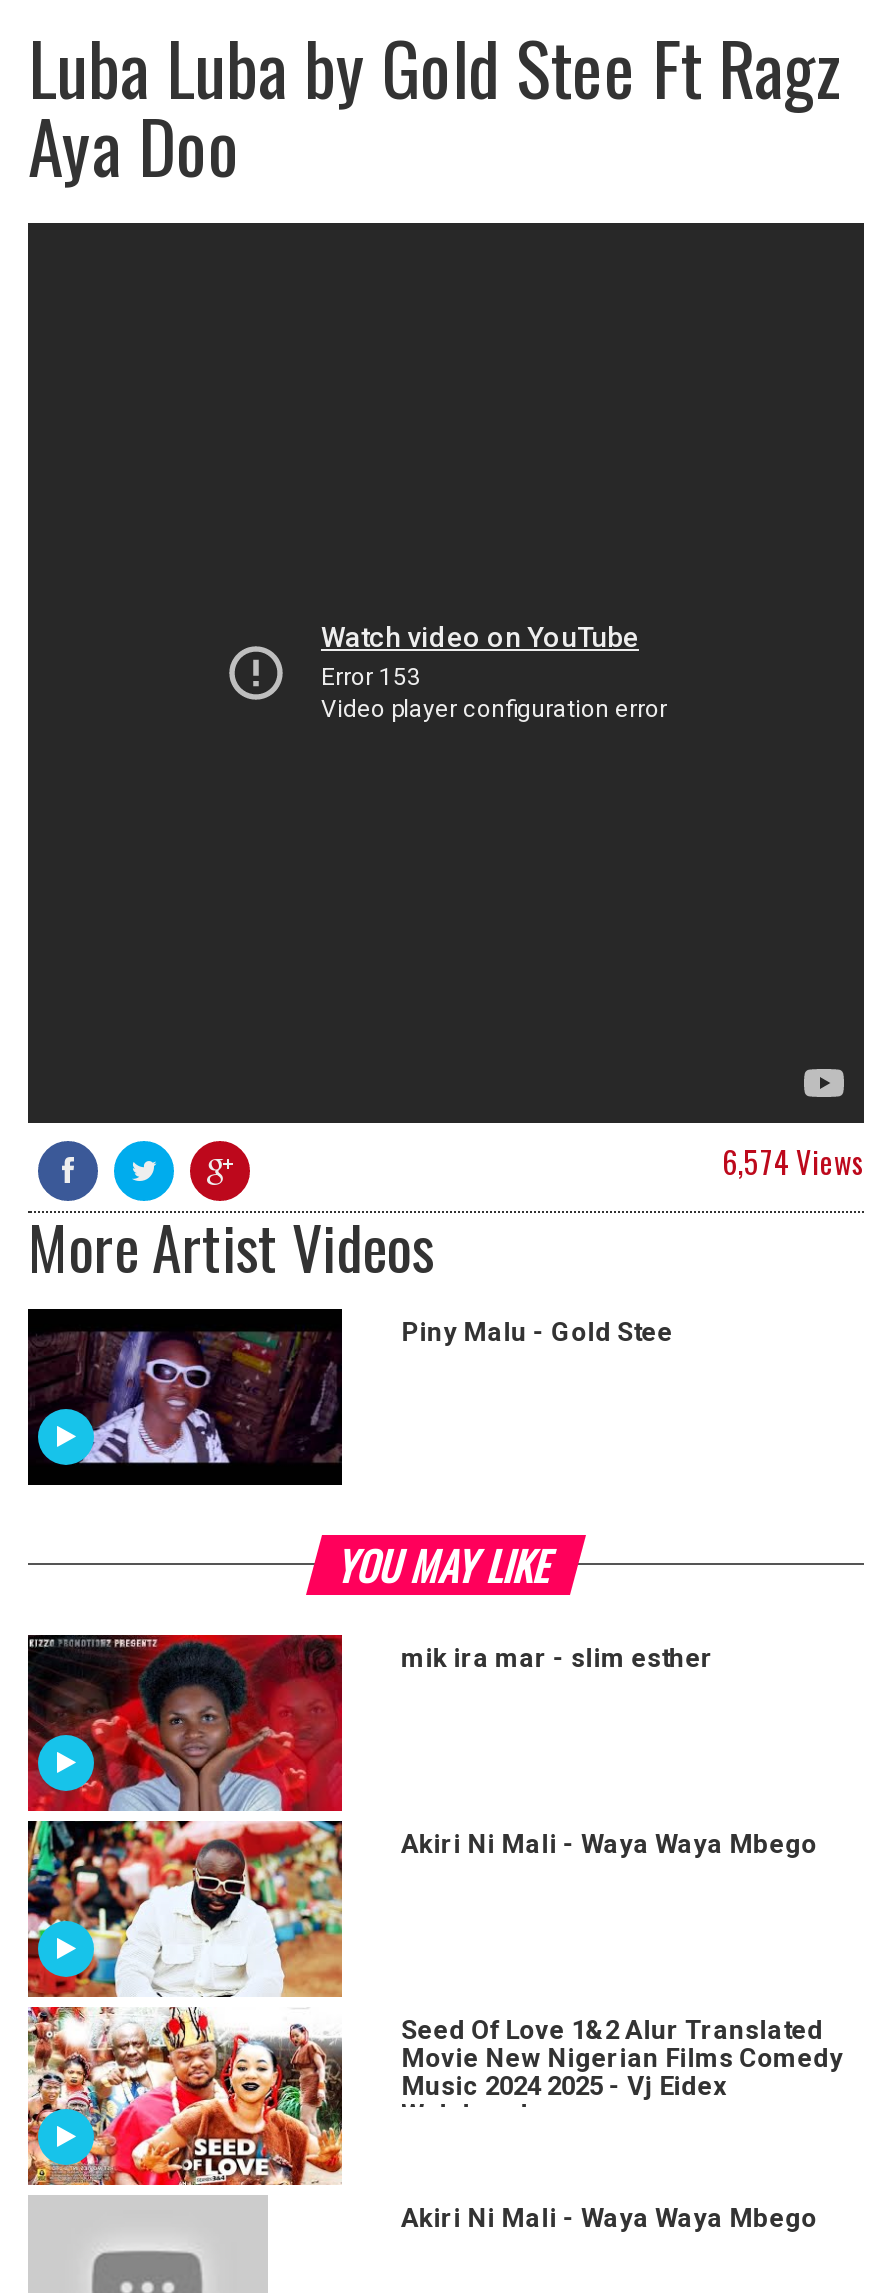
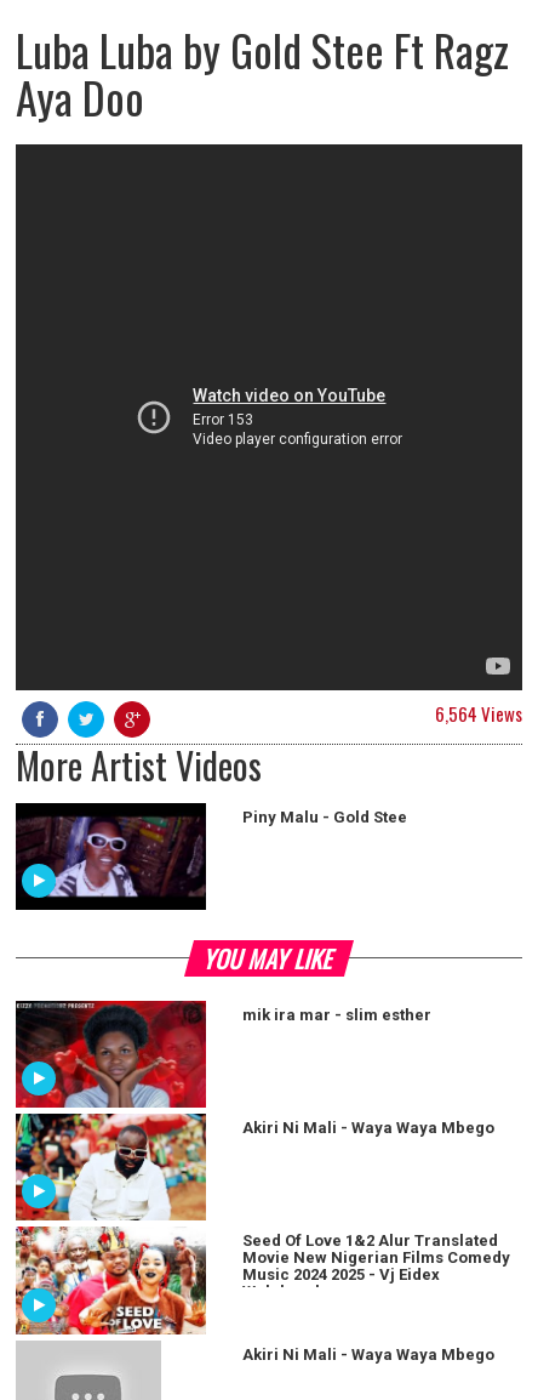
- 6,574 Views
+ 6,564 Views
